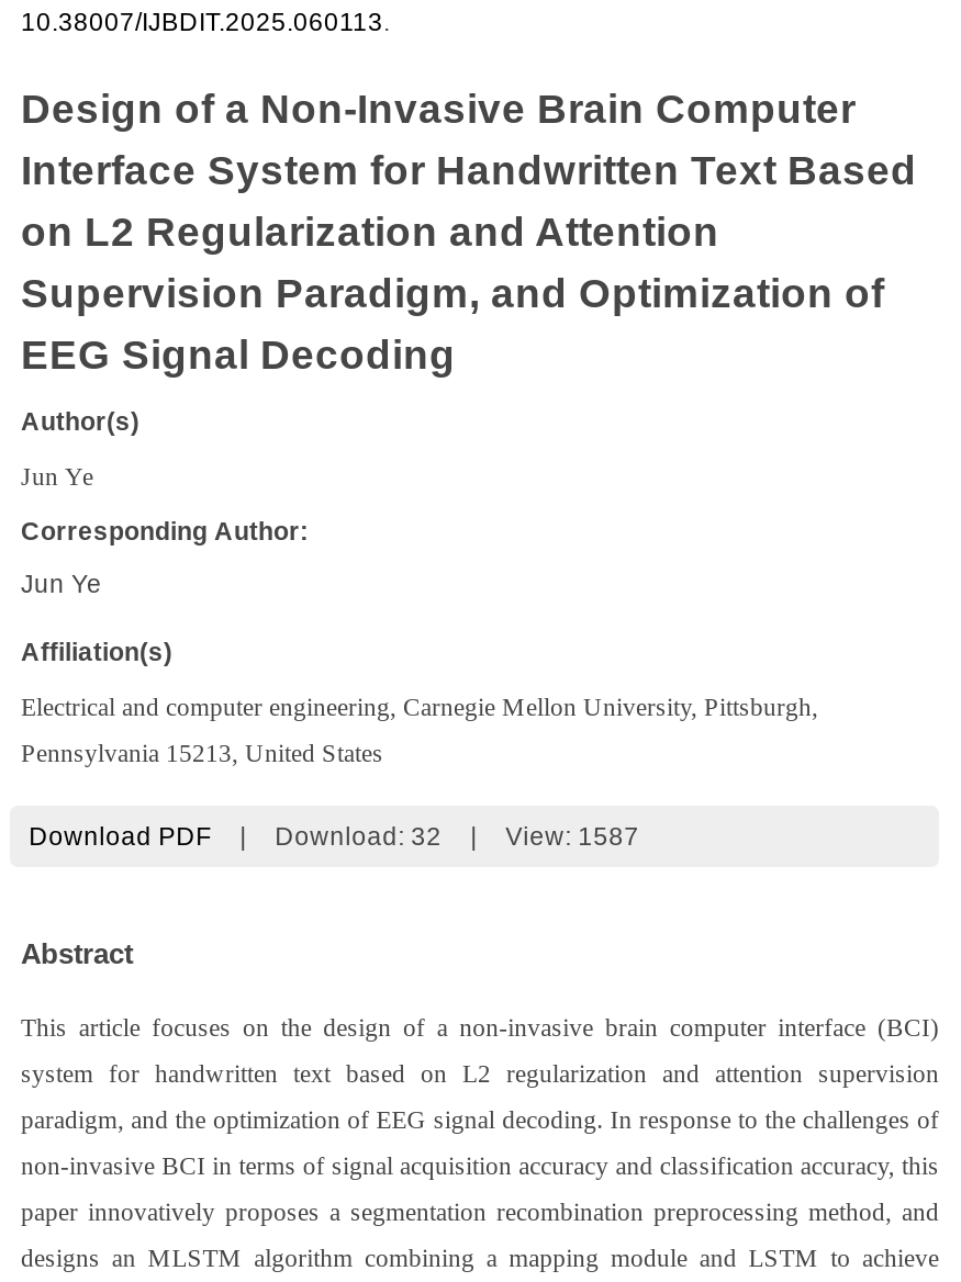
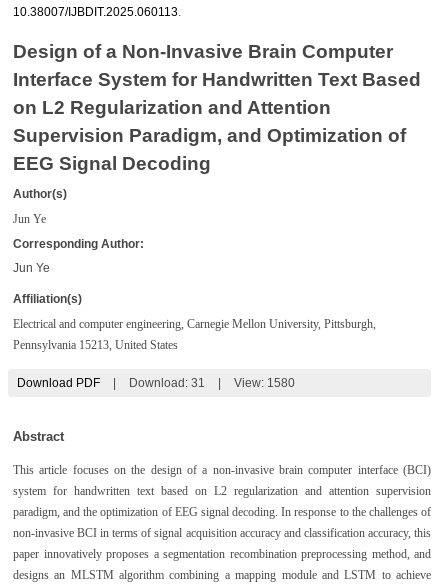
- Download: 32
+ Download: 31

- View: 1587
+ View: 1580
